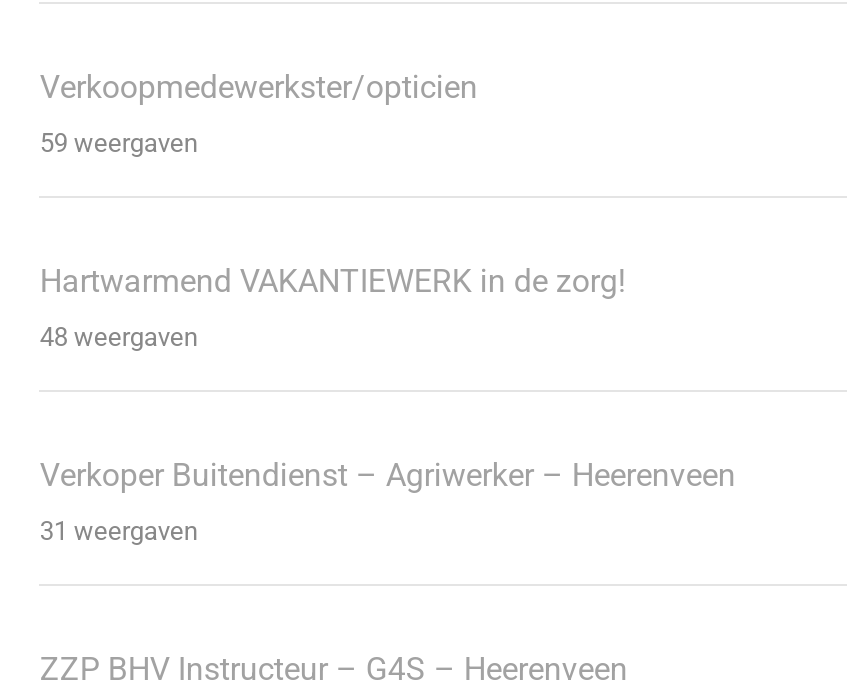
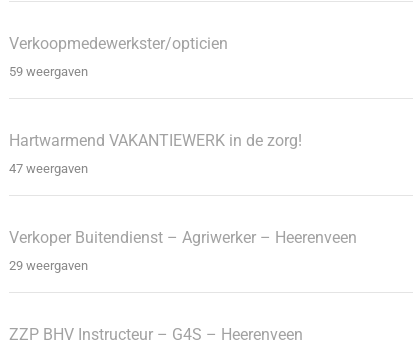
- 48 weergaven
+ 47 weergaven

- 31 weergaven
+ 29 weergaven
